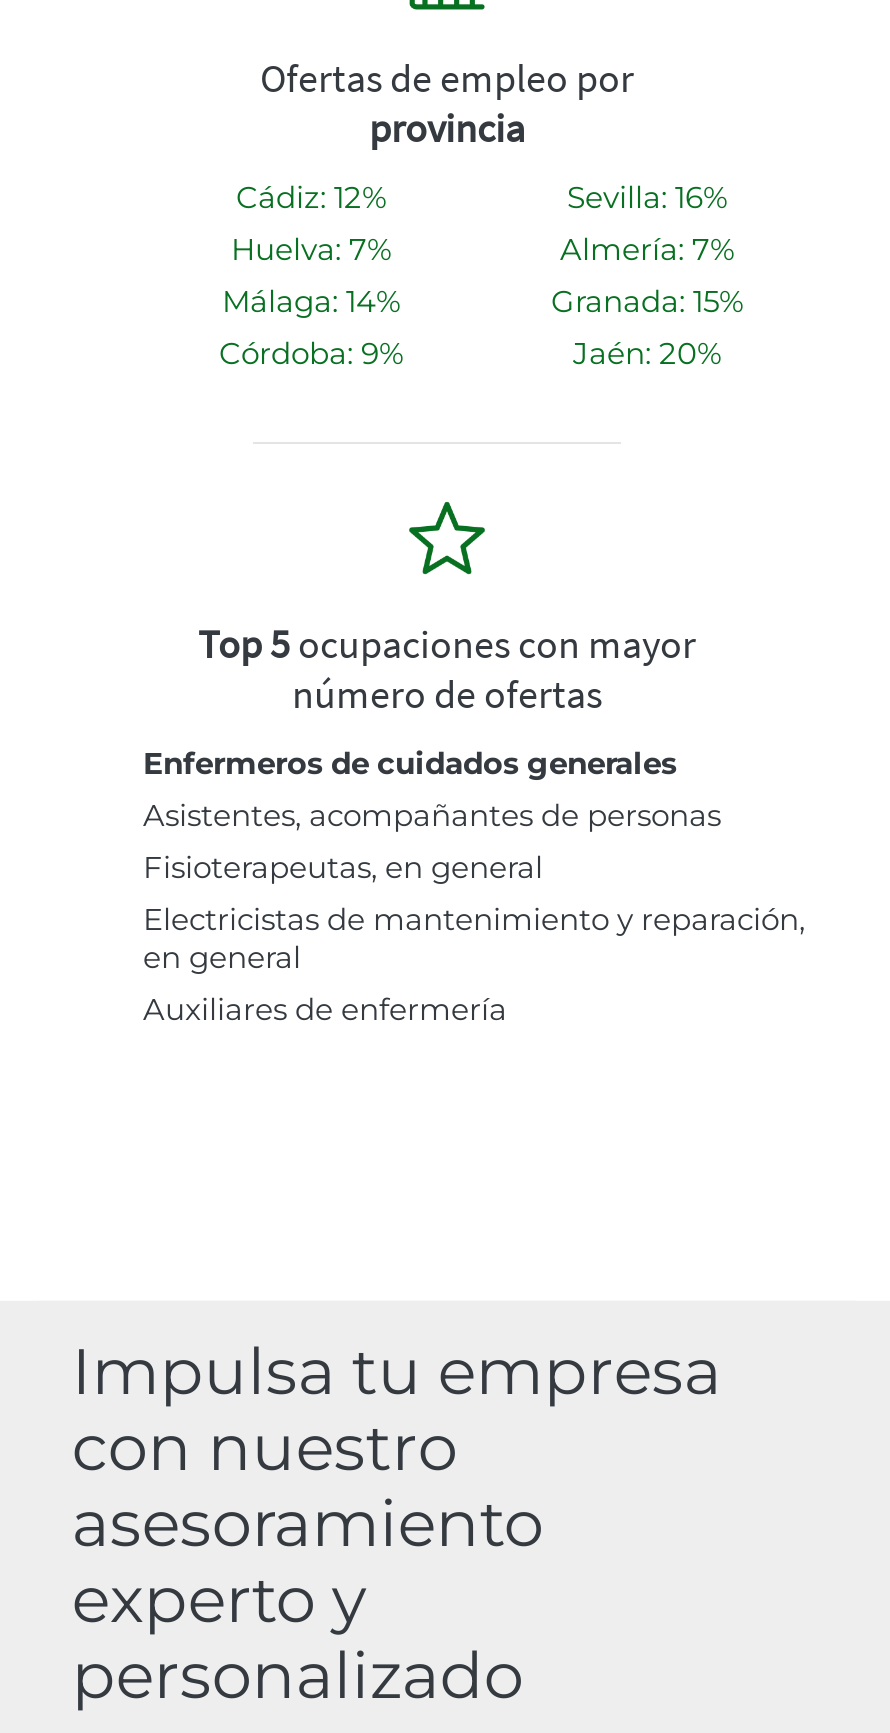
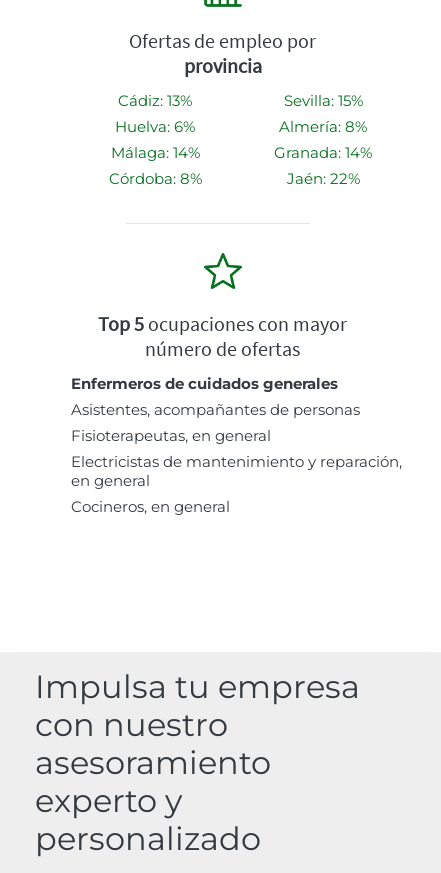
- Cádiz: 12%
+ Cádiz: 13%

- Sevilla: 16%
+ Sevilla: 15%

- Huelva: 7%
+ Huelva: 6%

- Almería: 7%
+ Almería: 8%

- Granada: 15%
+ Granada: 14%

- Córdoba: 9%
+ Córdoba: 8%

- Jaén: 20%
+ Jaén: 22%

- Auxiliares de enfermería
+ Cocineros, en general
